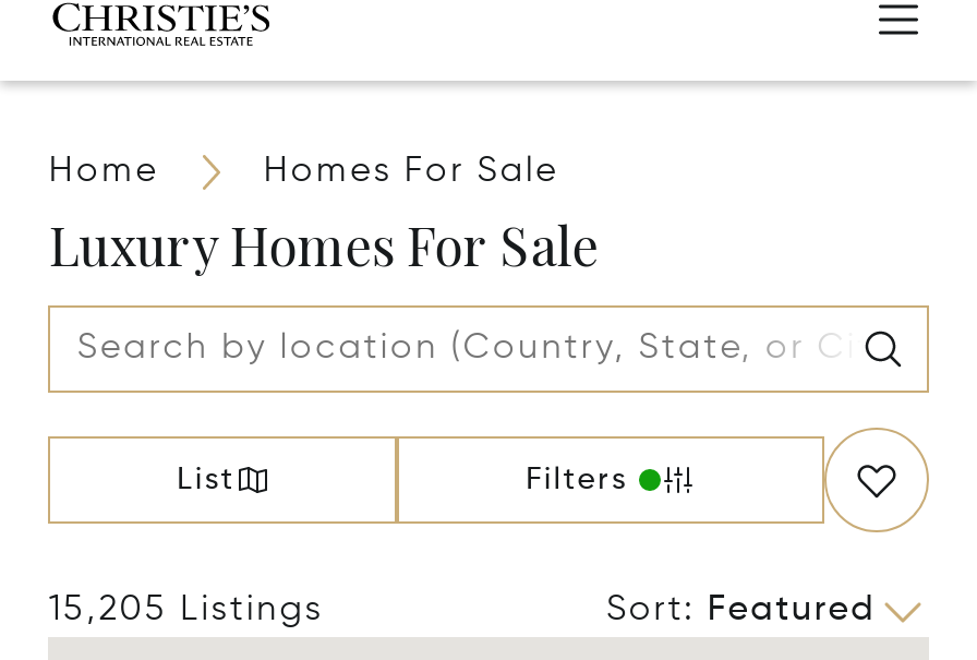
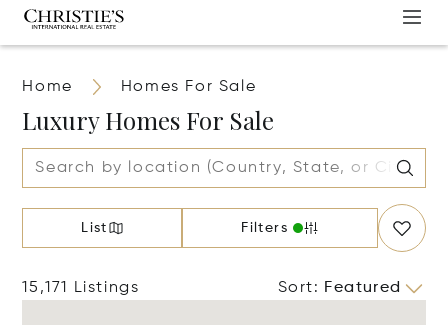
- 15,205 Listings
+ 15,171 Listings
